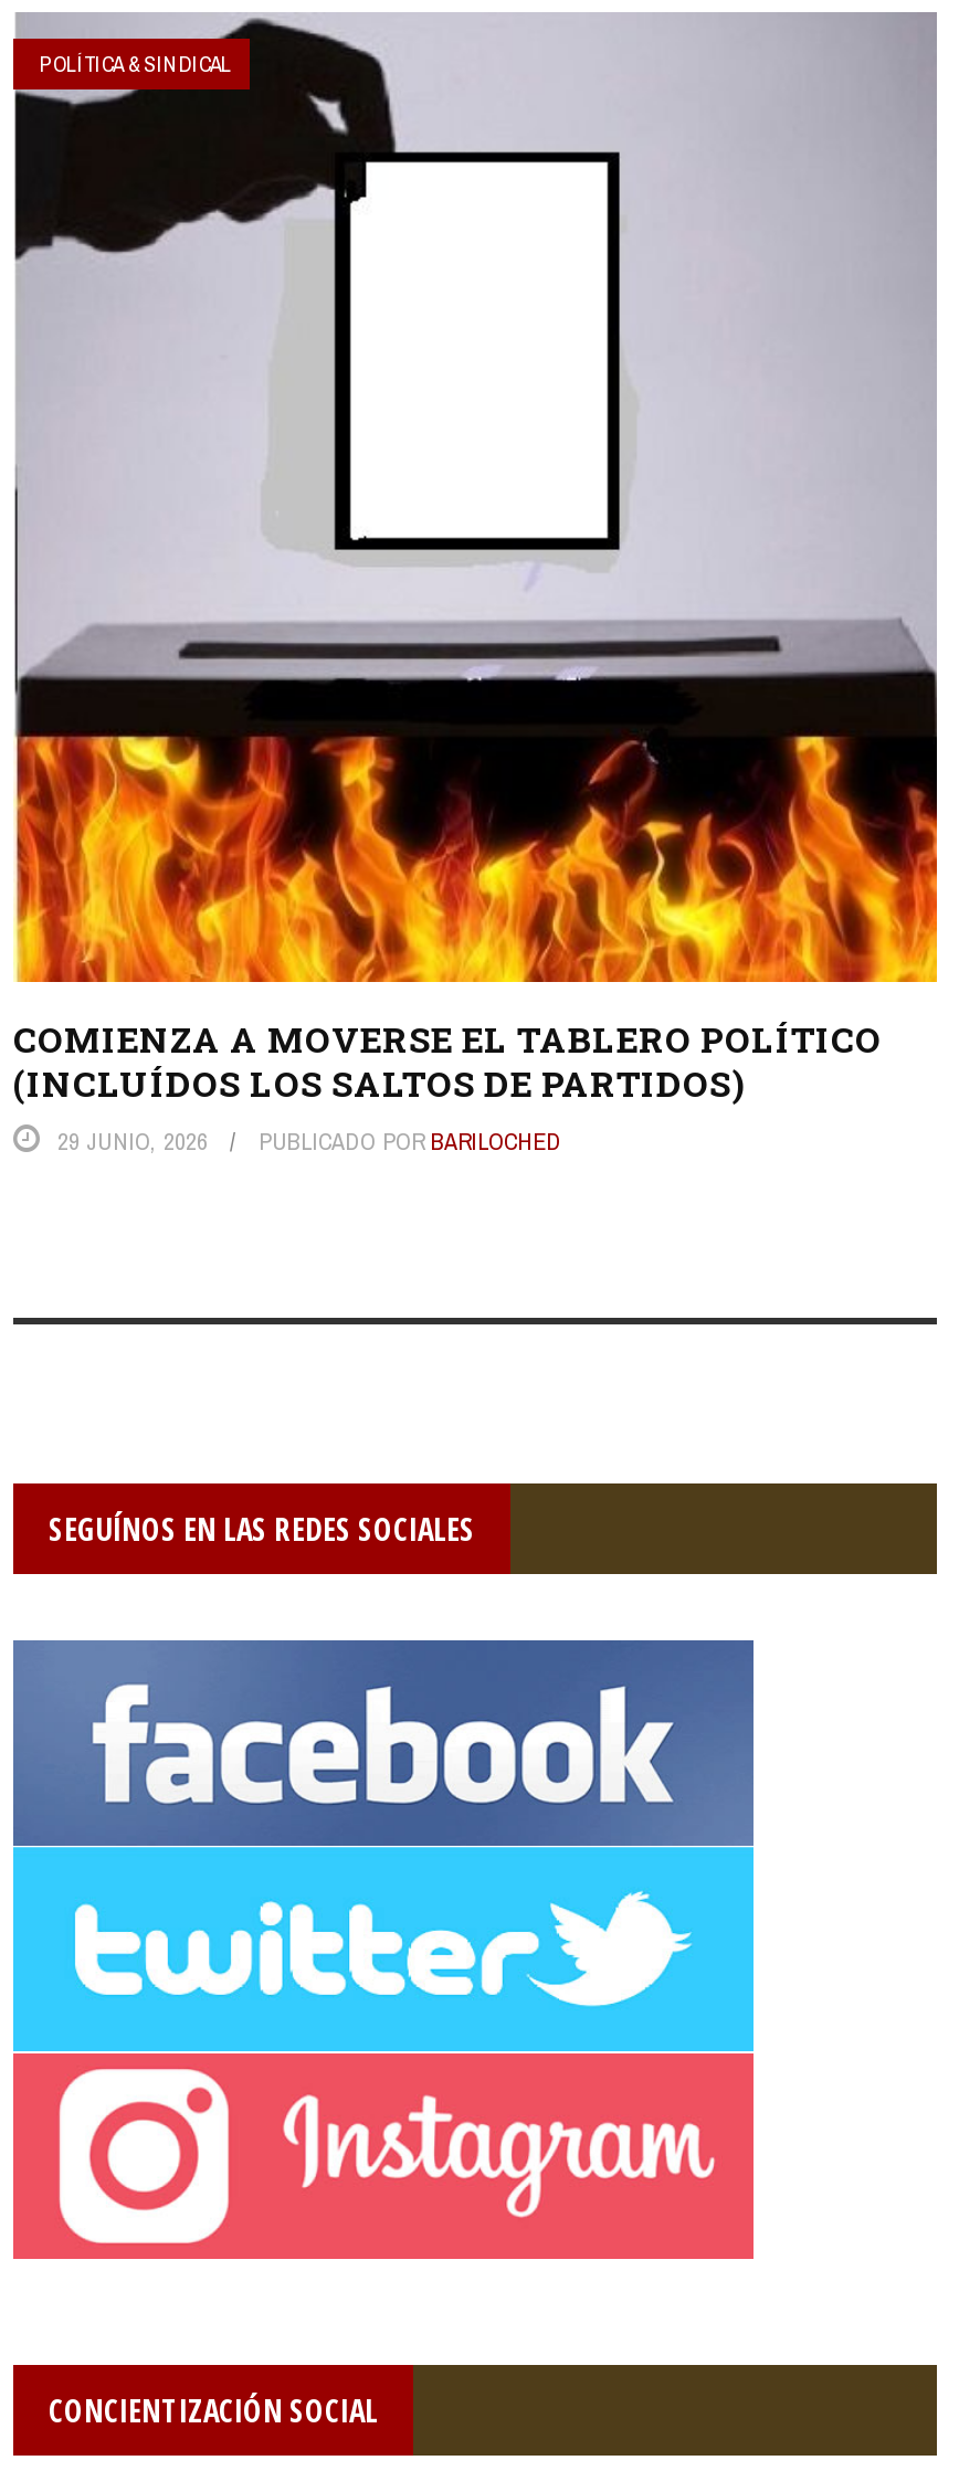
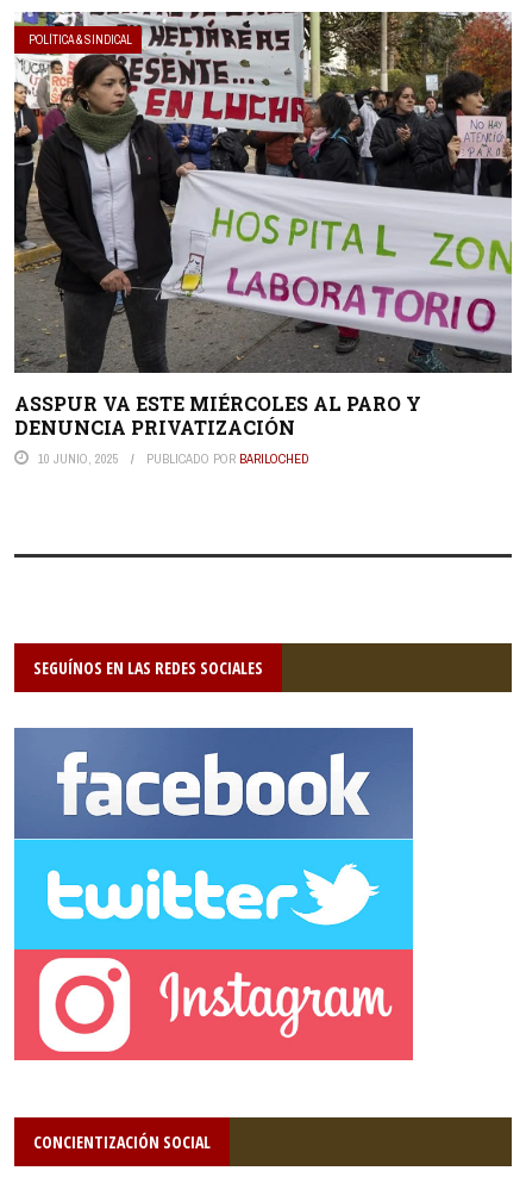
- [image]
- COMIENZA A MOVERSE EL TABLERO POLÍTICO
- (INCLUÍDOS LOS SALTOS DE PARTIDOS)
- 29 JUNIO, 2026
+ [image]
+ ASSPUR VA ESTE MIÉRCOLES AL PARO Y
+ DENUNCIA PRIVATIZACIÓN
+ 10 JUNIO, 2025
